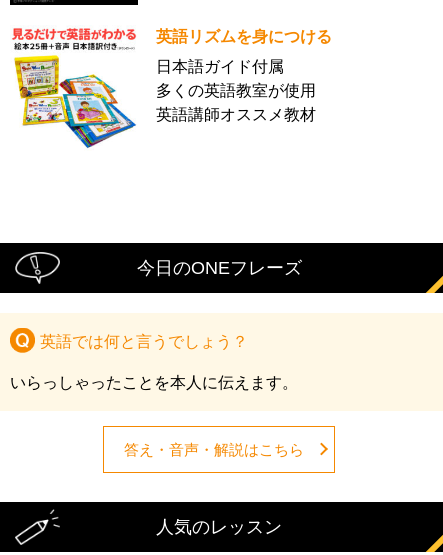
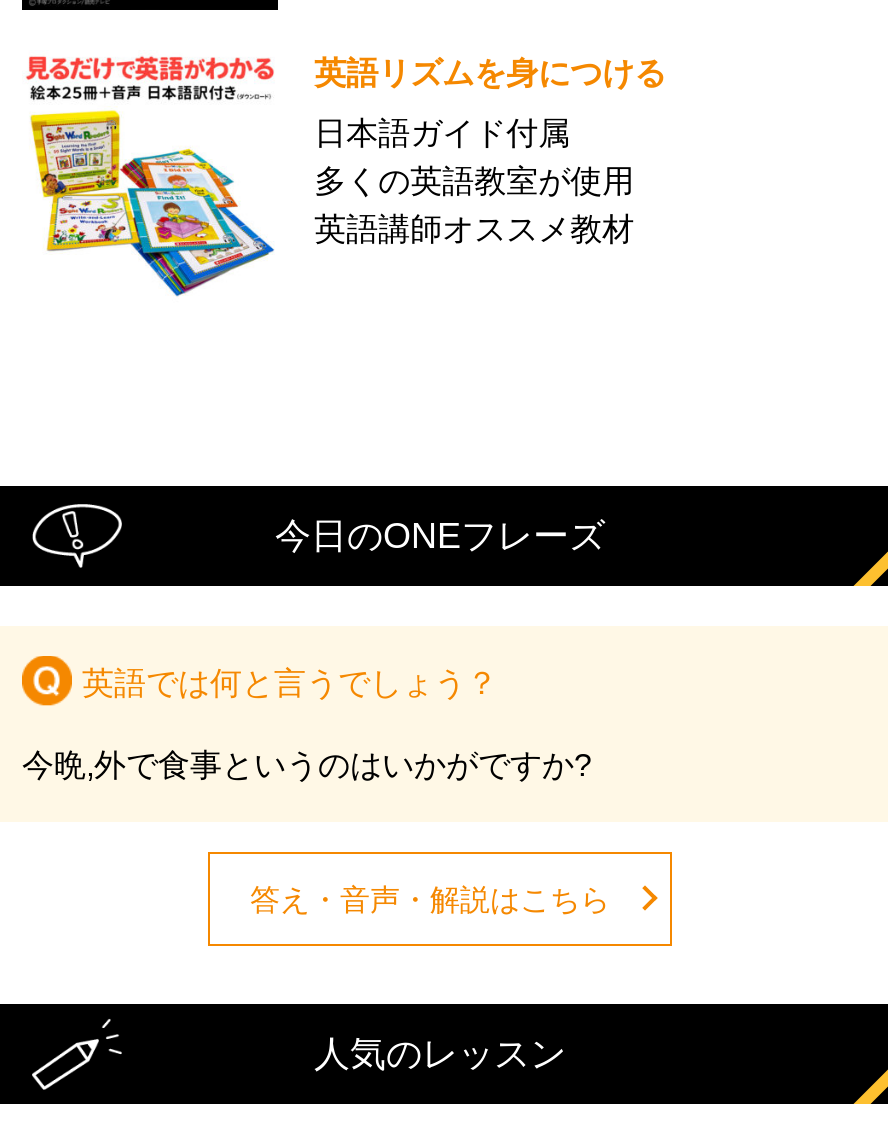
- いらっしゃったことを本人に伝えます。
+ 今晩,外で食事というのはいかがですか?
